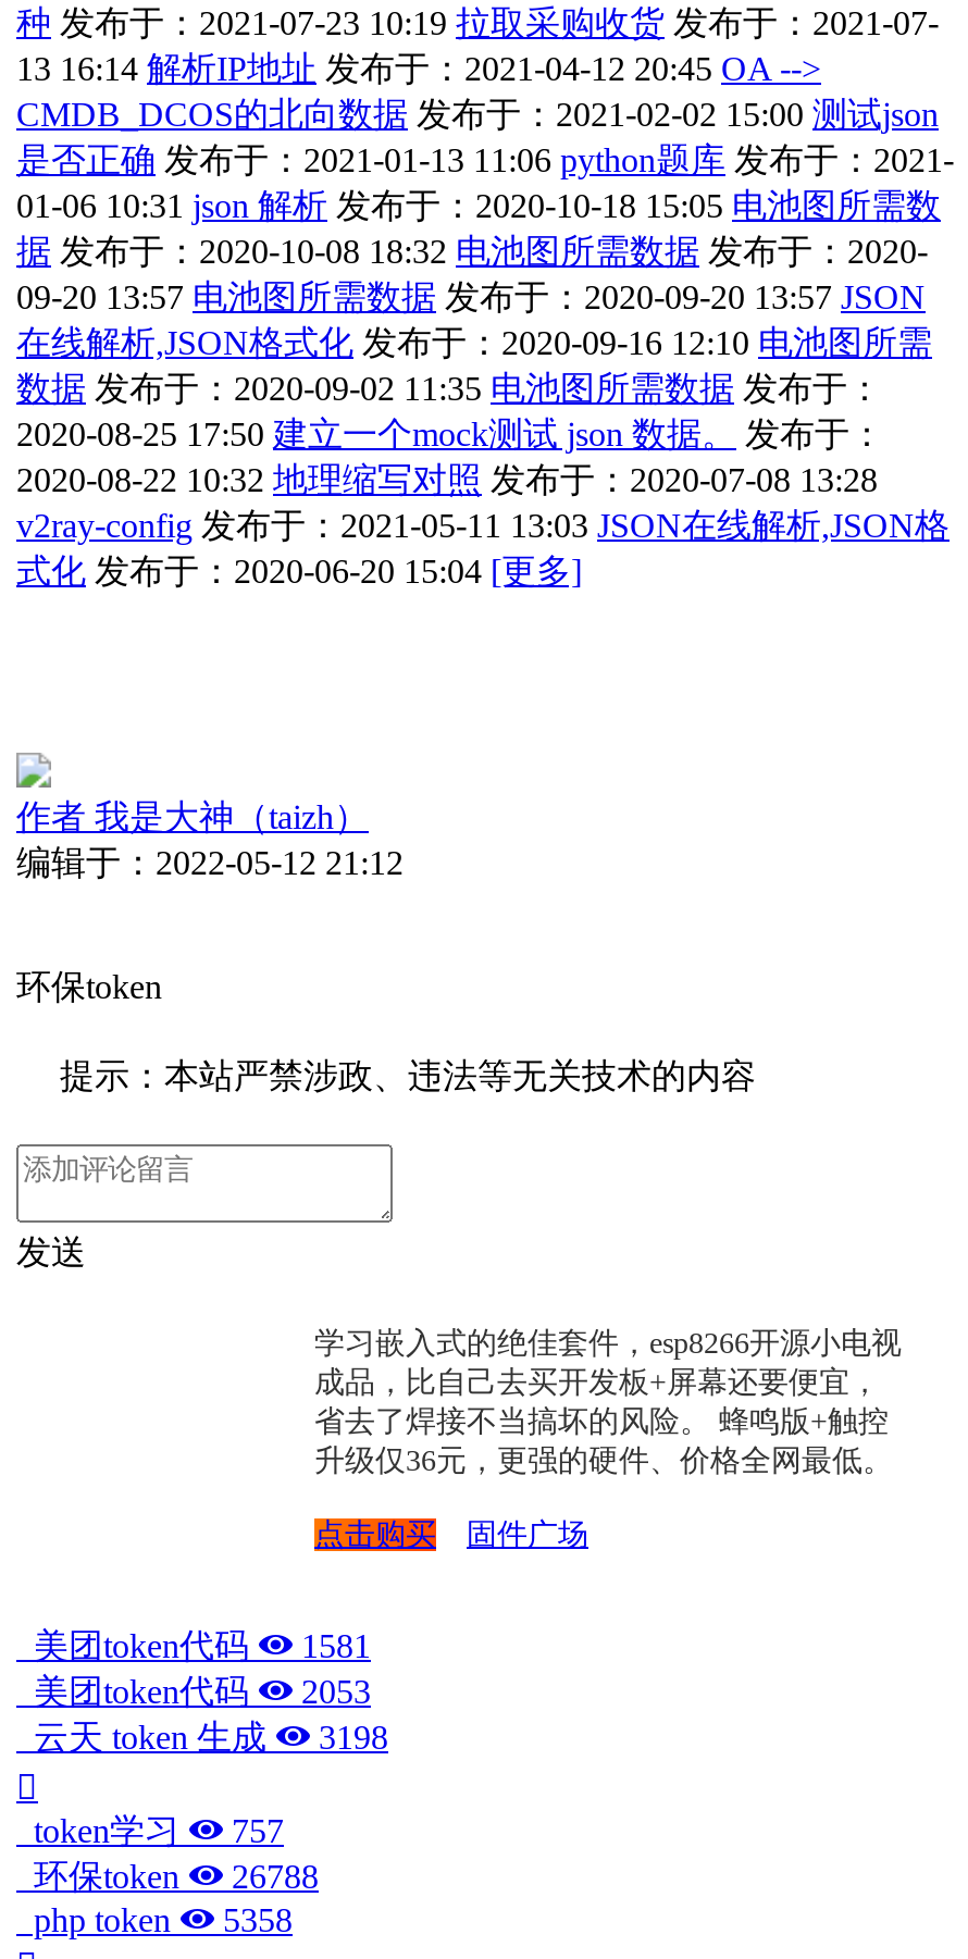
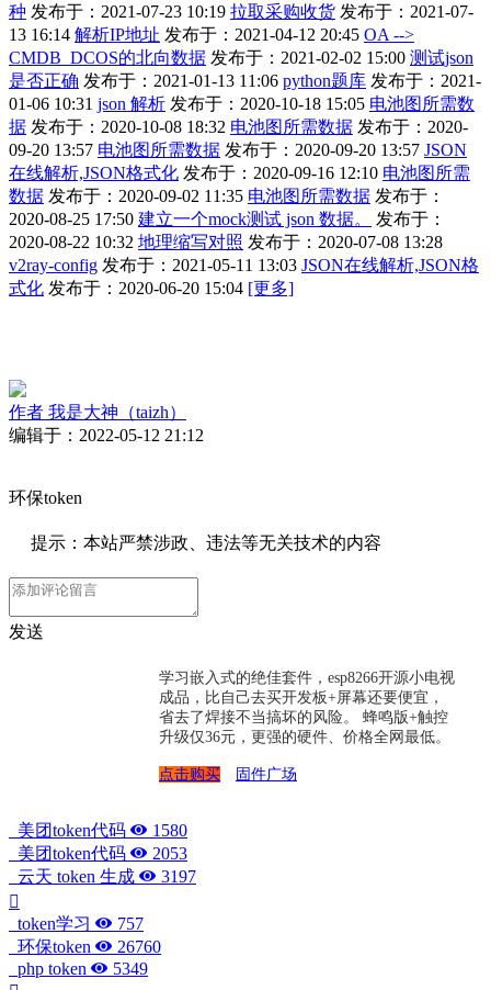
- 美团token代码 1581
+ 美团token代码 1580

- 云天 token 生成 3198
+ 云天 token 生成 3197

- 环保token 26788
+ 环保token 26760

- php token 5358
+ php token 5349
